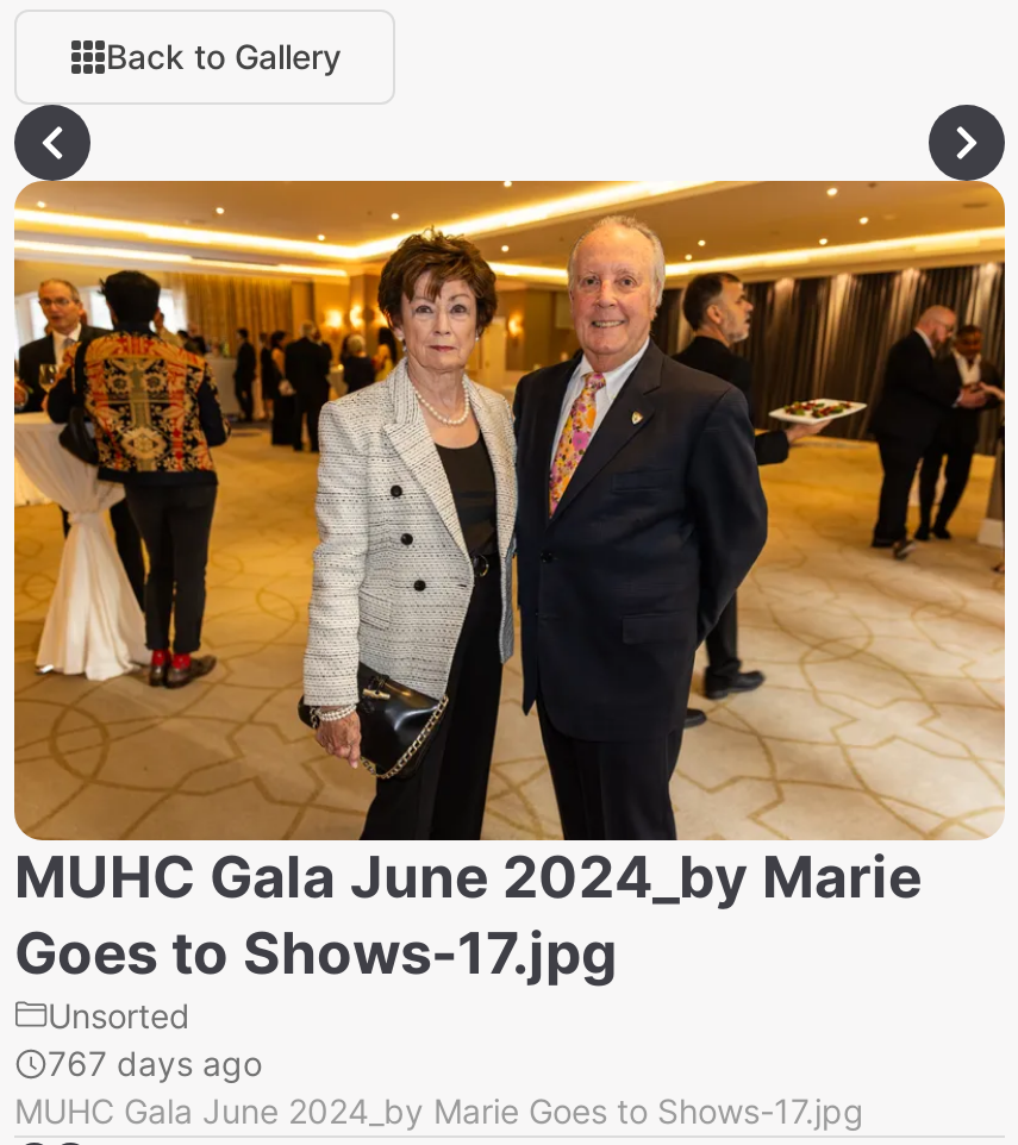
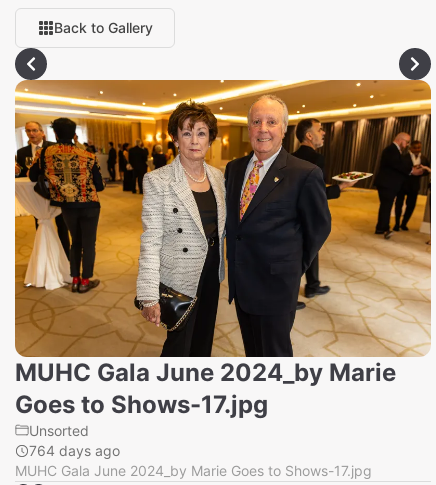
- 767 days ago
+ 764 days ago
